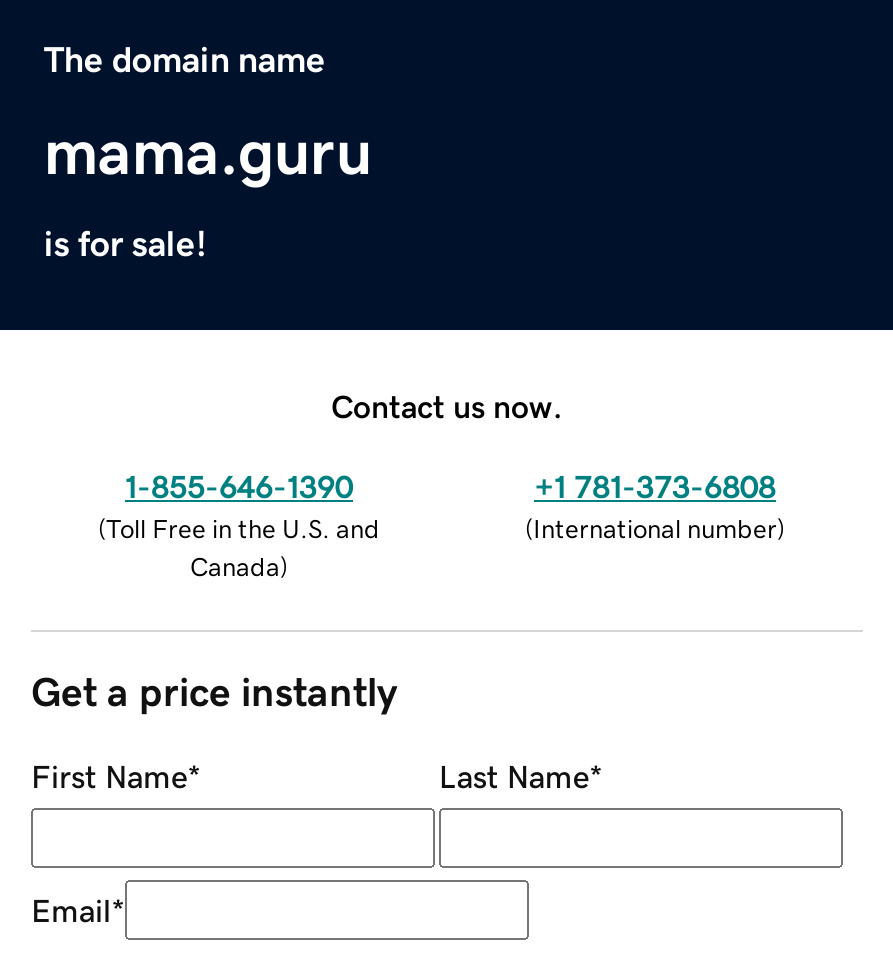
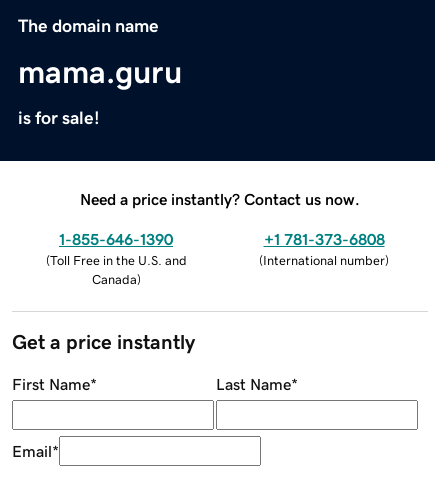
- Contact us now.
+ Need a price instantly? Contact us now.
